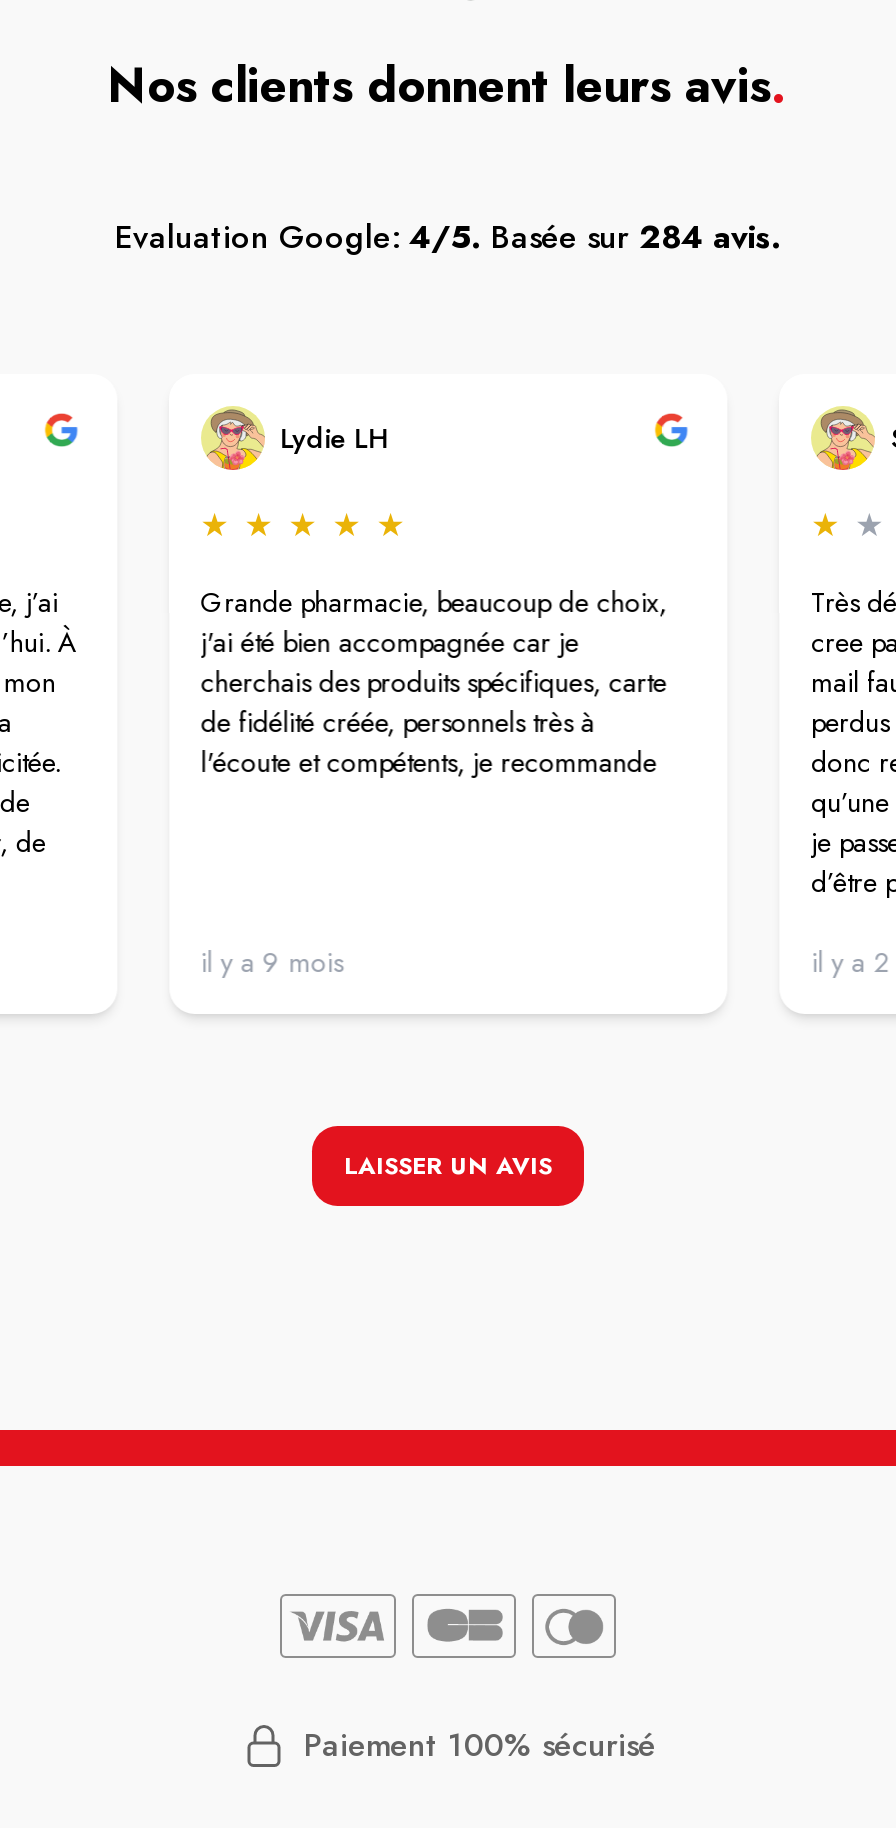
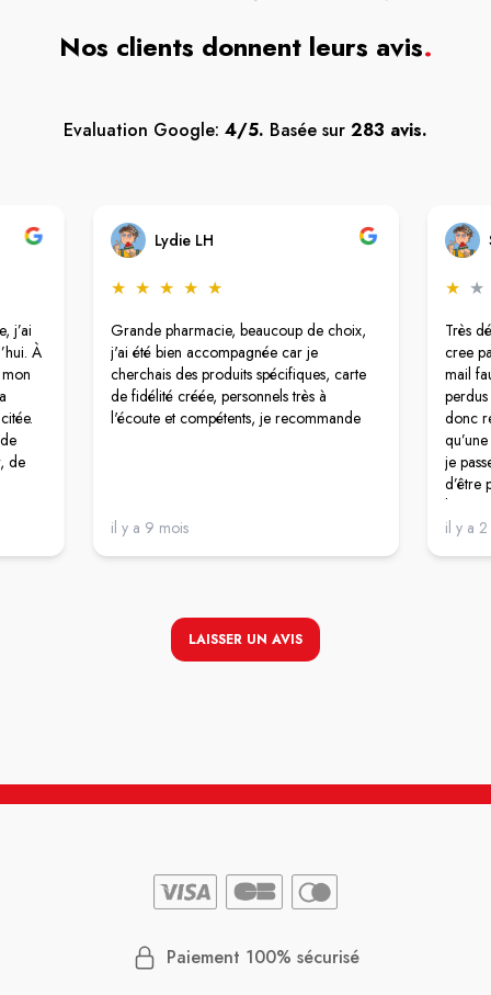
- Evaluation Google: 4/5. Basée sur 284 avis.
+ Evaluation Google: 4/5. Basée sur 283 avis.

- [image]
+ [image]

- [image]
+ [image]
